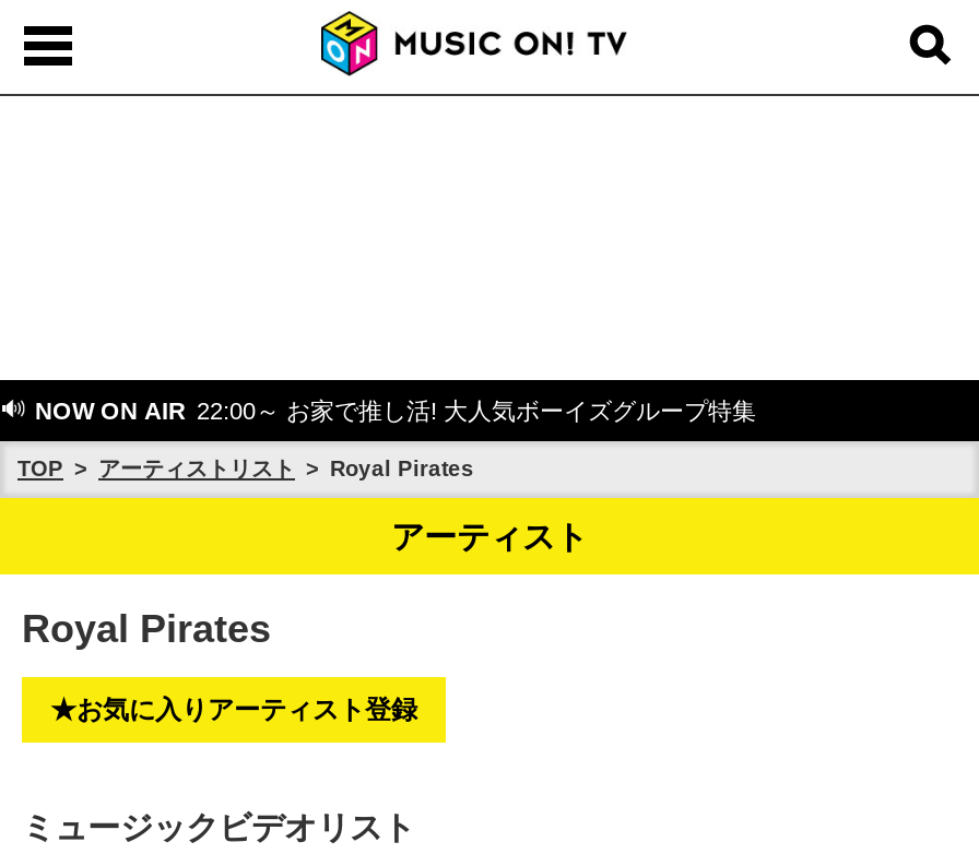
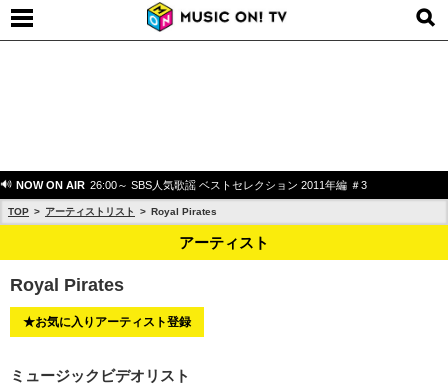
- NOW ON AIR 22:00～ お家で推し活! 大人気ボーイズグループ特集
+ NOW ON AIR 26:00～ SBS人気歌謡 ベストセレクション 2011年編 ＃3
